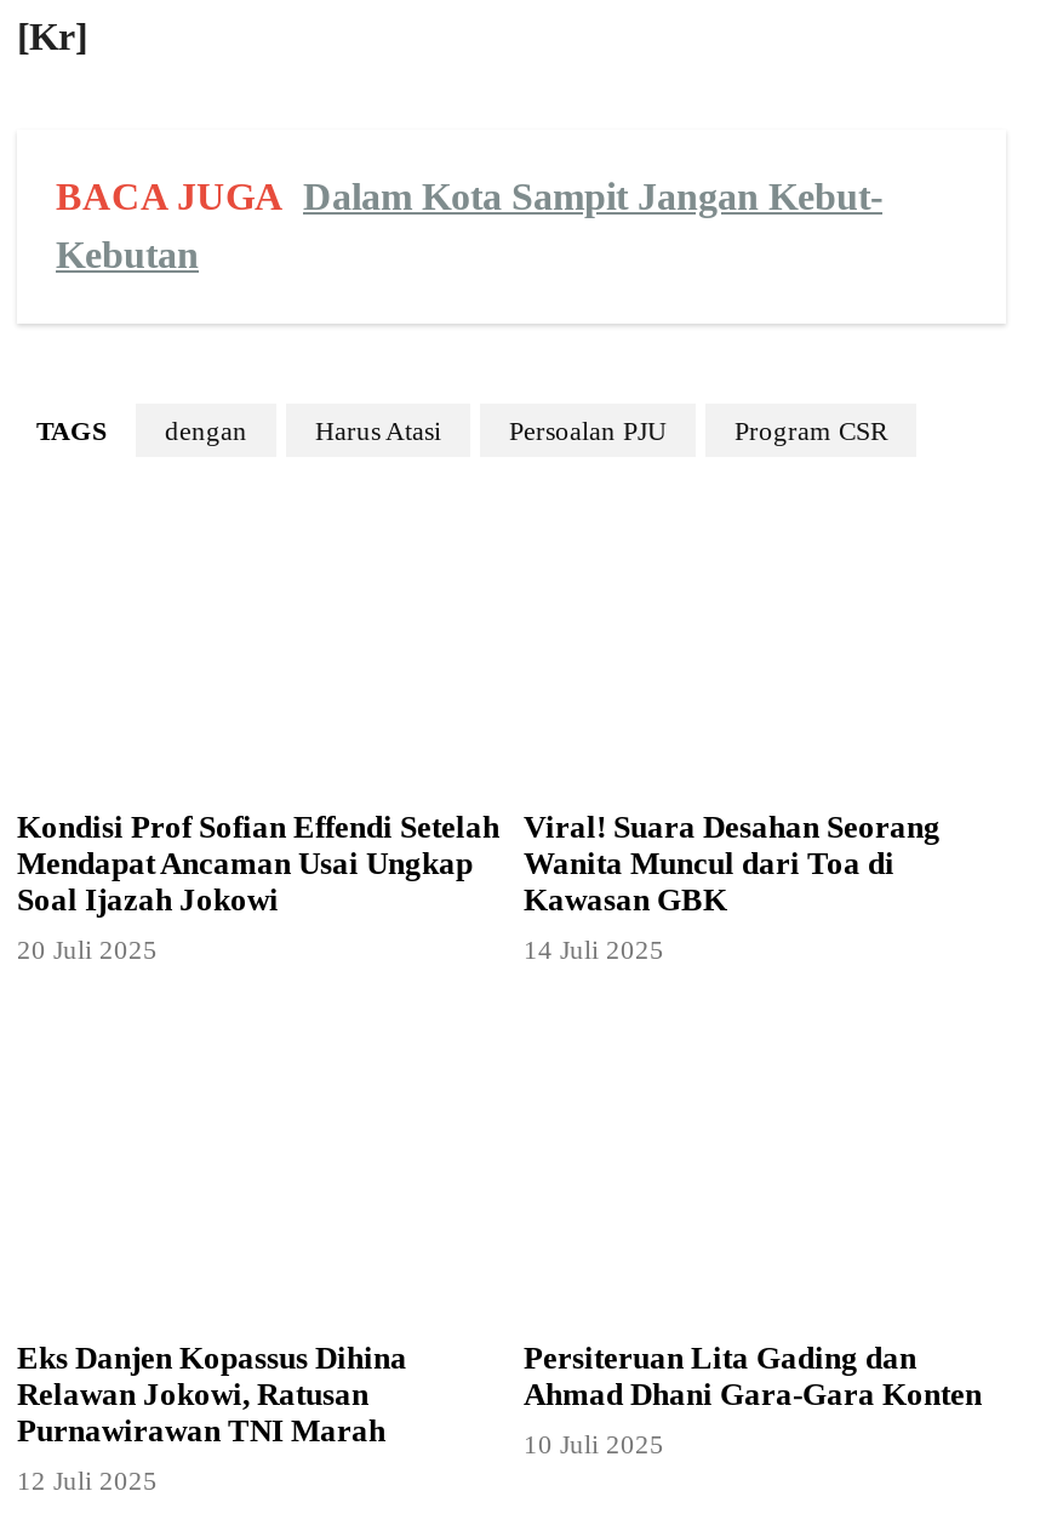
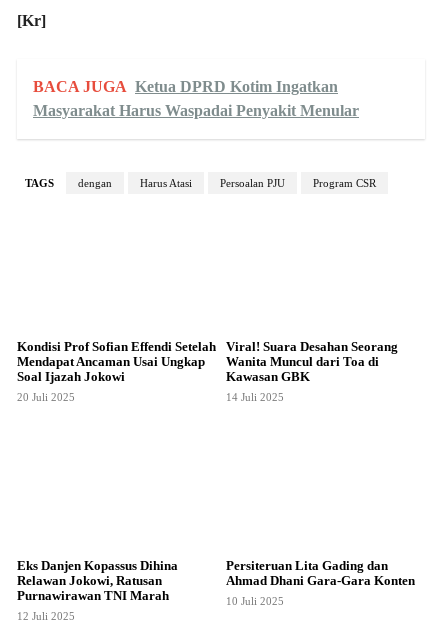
- BACA JUGA Dalam Kota Sampit Jangan Kebut-
- Kebutan
+ BACA JUGA Ketua DPRD Kotim Ingatkan
+ Masyarakat Harus Waspadai Penyakit Menular
